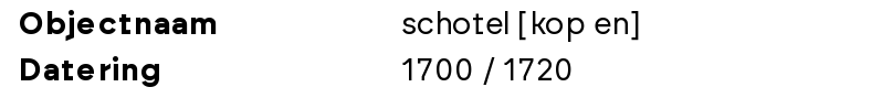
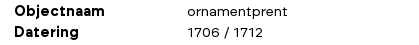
- schotel [kop en]
+ ornamentprent

- 1700 / 1720
+ 1706 / 1712
